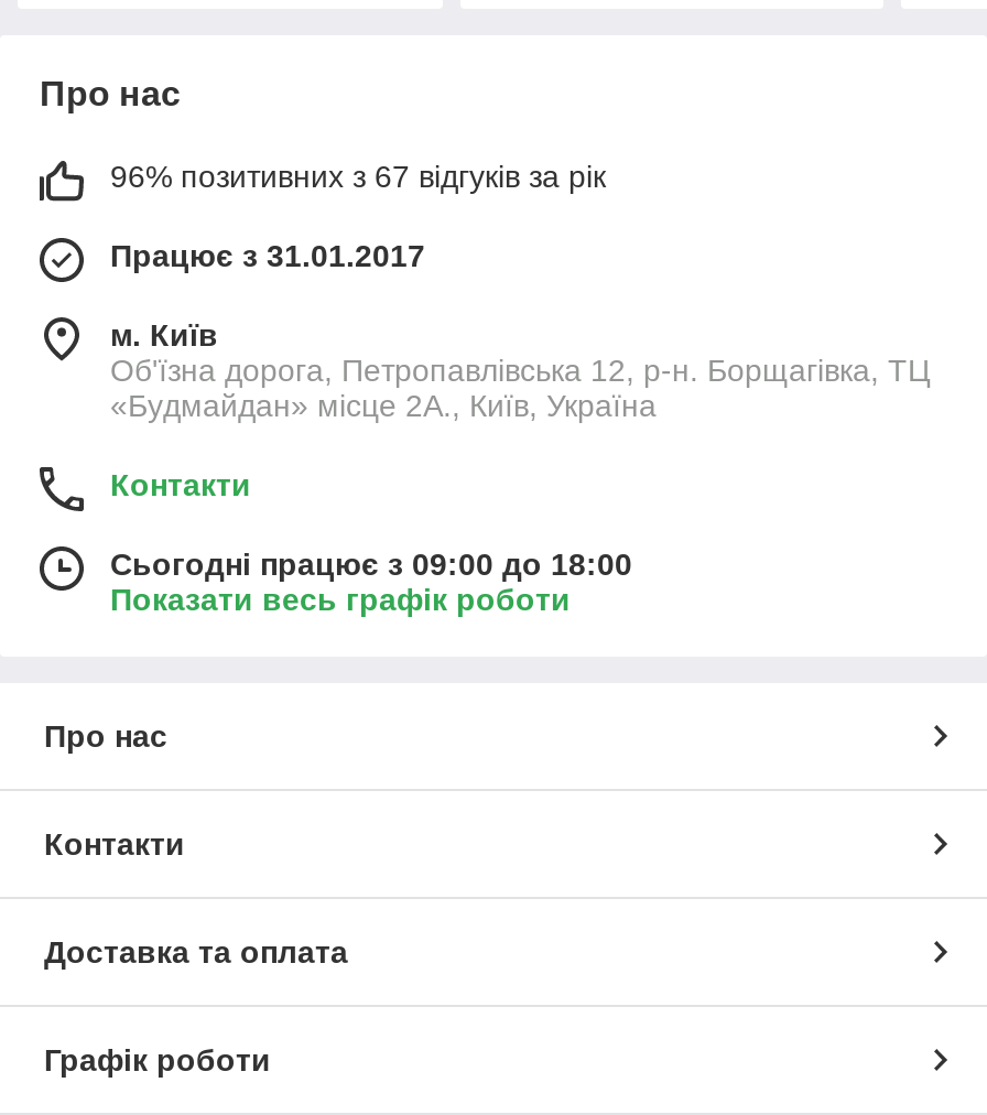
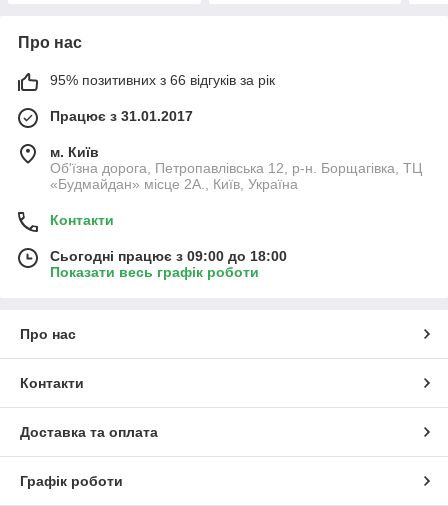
- 96% позитивних з 67 відгуків за рік
+ 95% позитивних з 66 відгуків за рік
